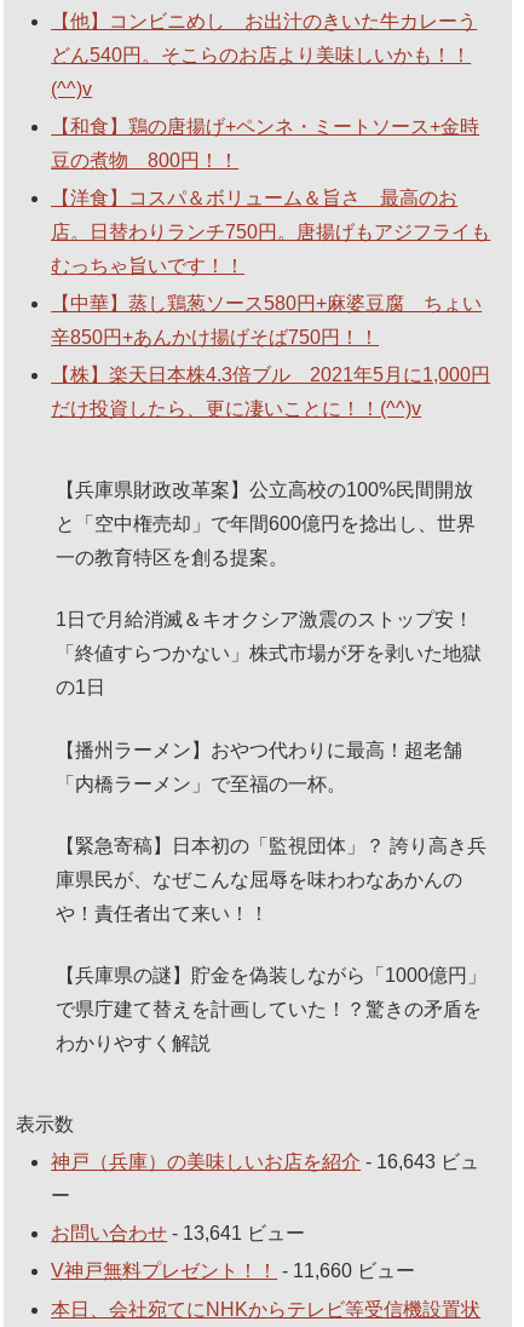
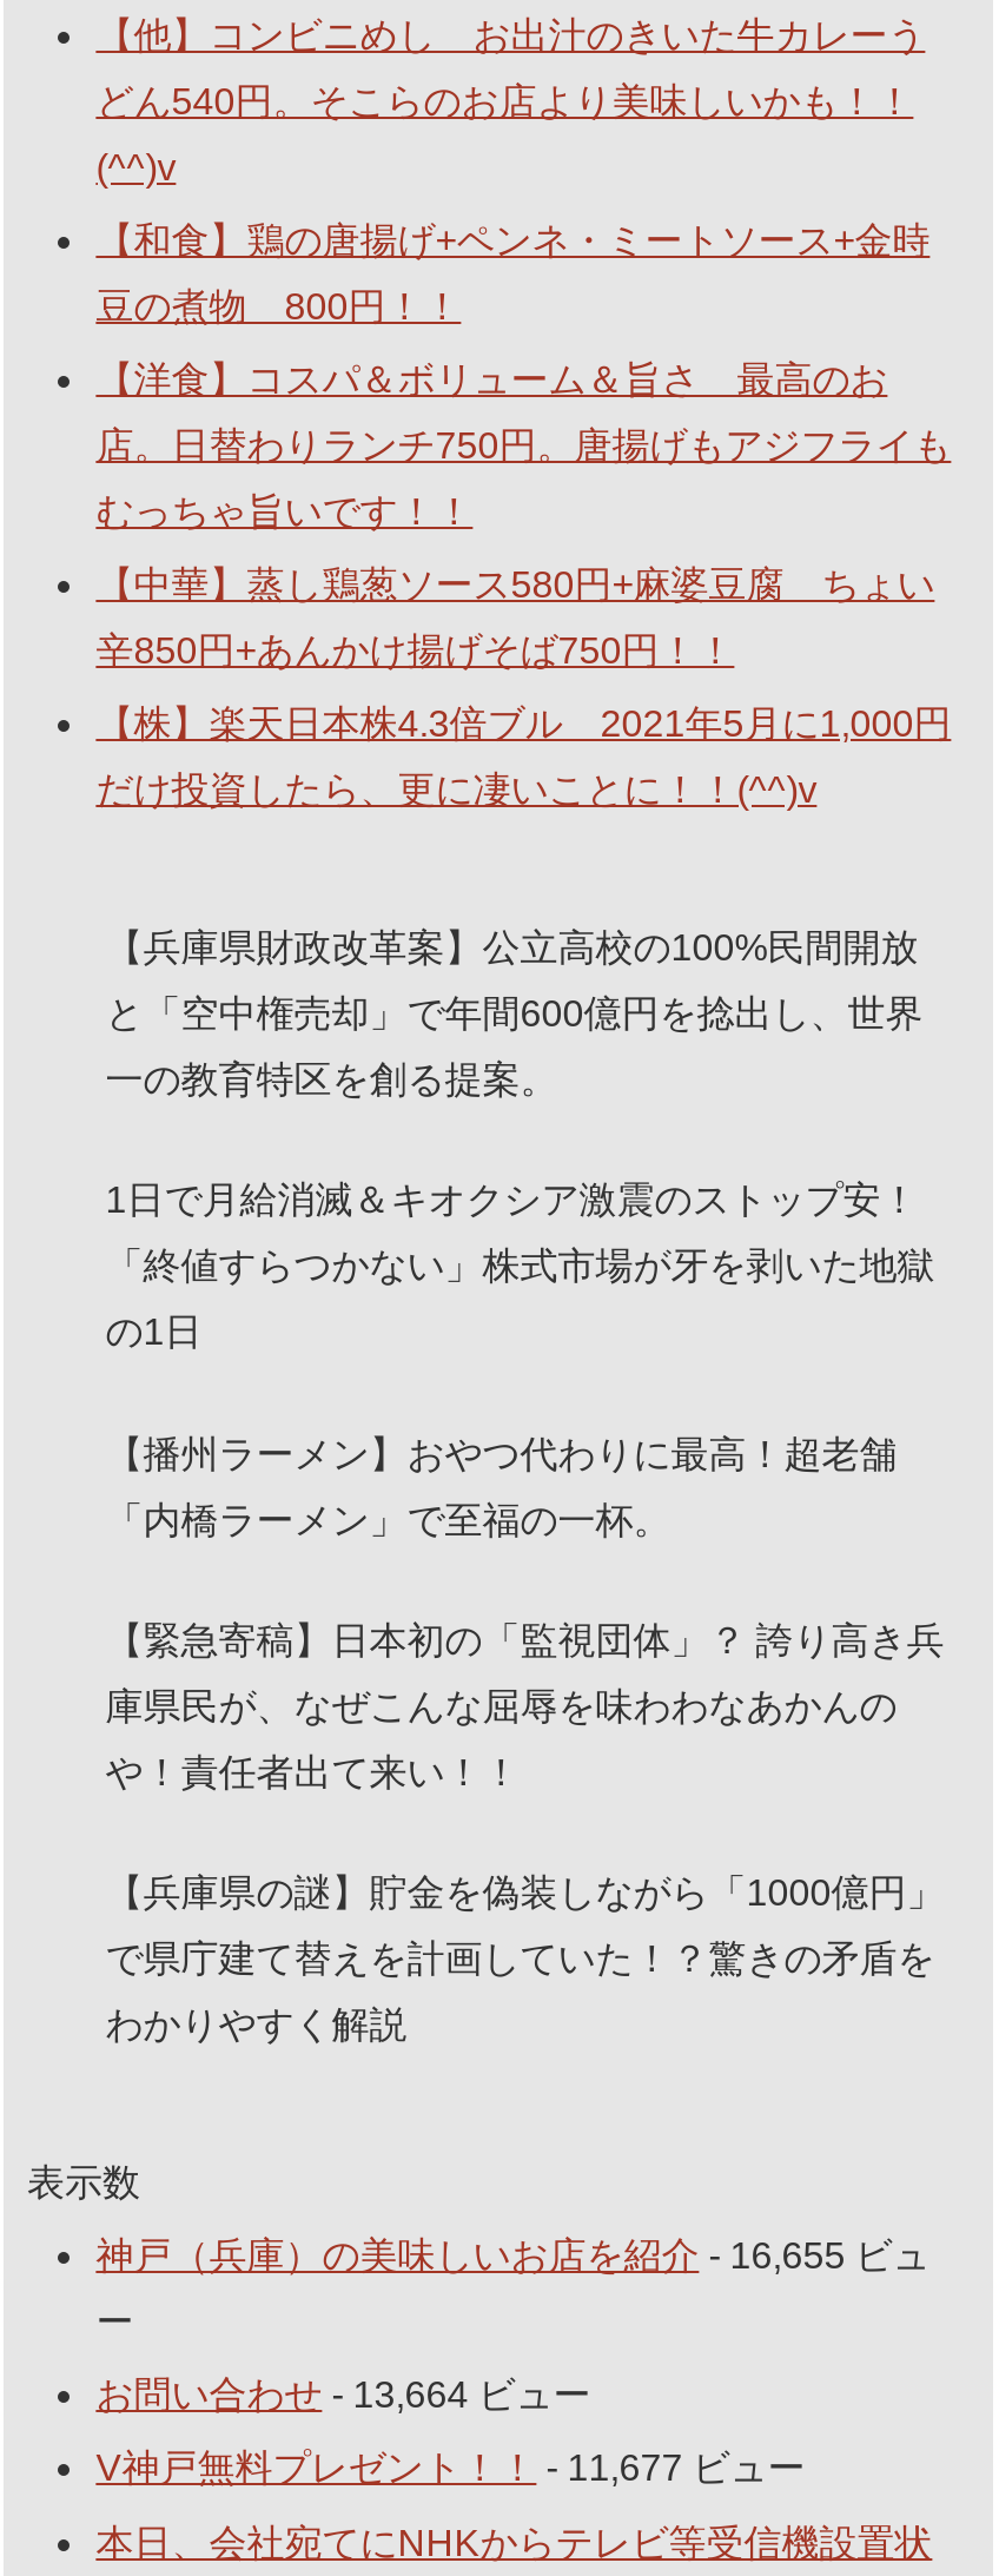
- 神戸（兵庫）の美味しいお店を紹介- 16,643 ビュ
+ 神戸（兵庫）の美味しいお店を紹介- 16,655 ビュ

- お問い合わせ- 13,641 ビュー
+ お問い合わせ- 13,664 ビュー

- V神戸無料プレゼント！！- 11,660 ビュー
+ V神戸無料プレゼント！！- 11,677 ビュー
